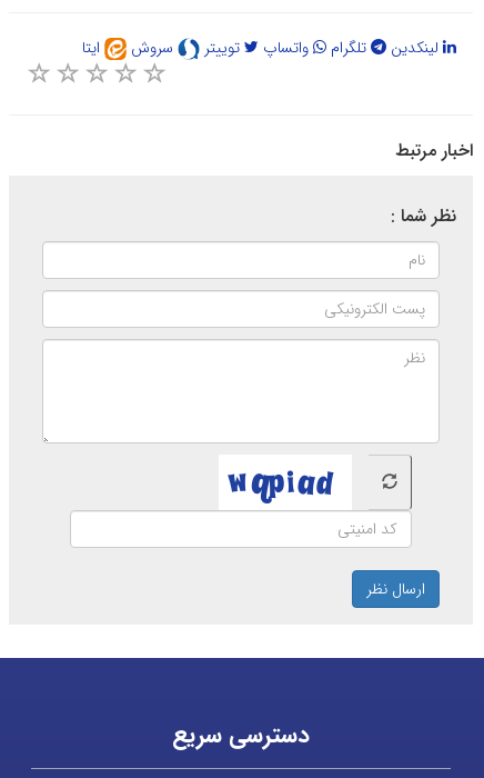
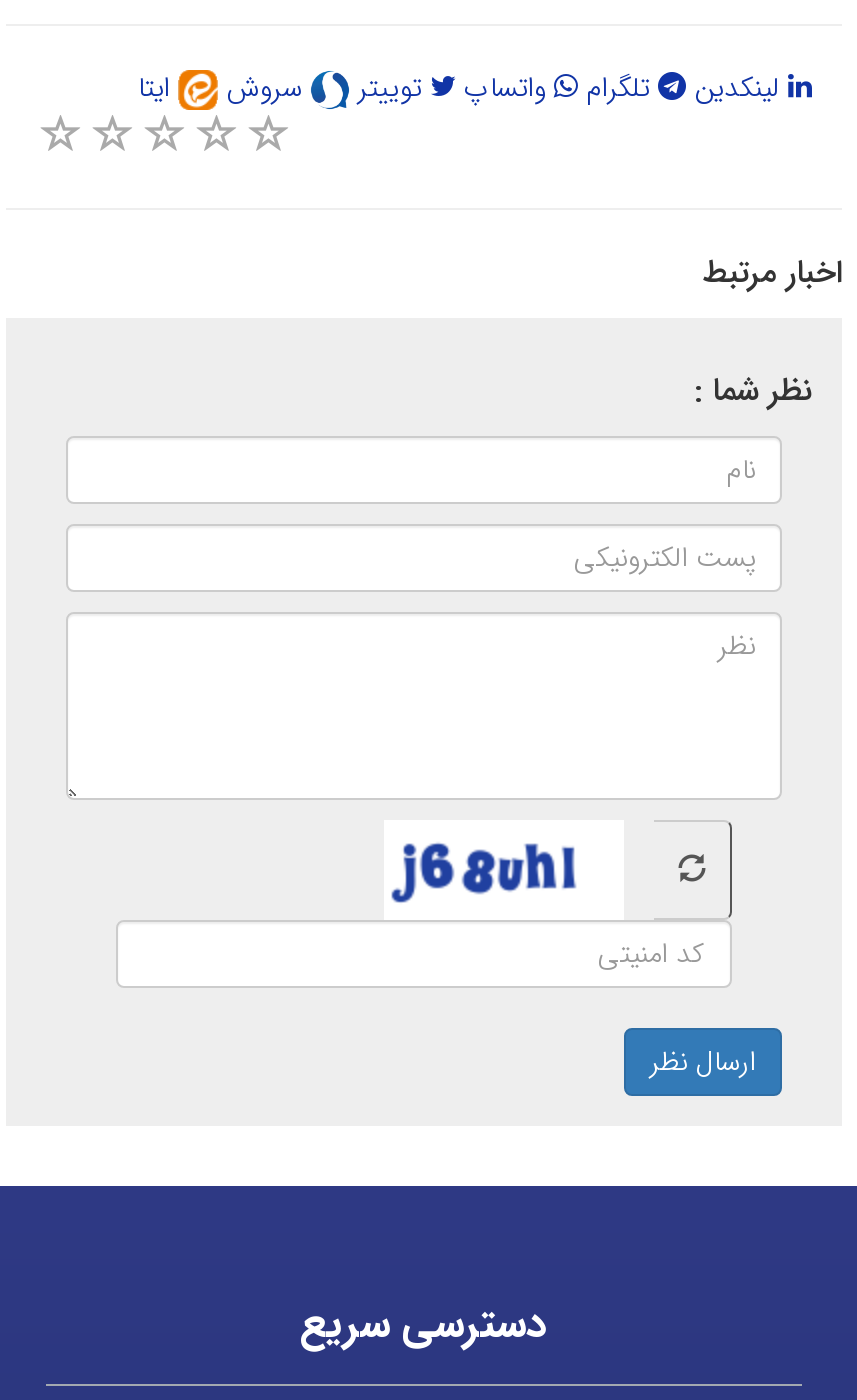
- [image]
+ [image]
